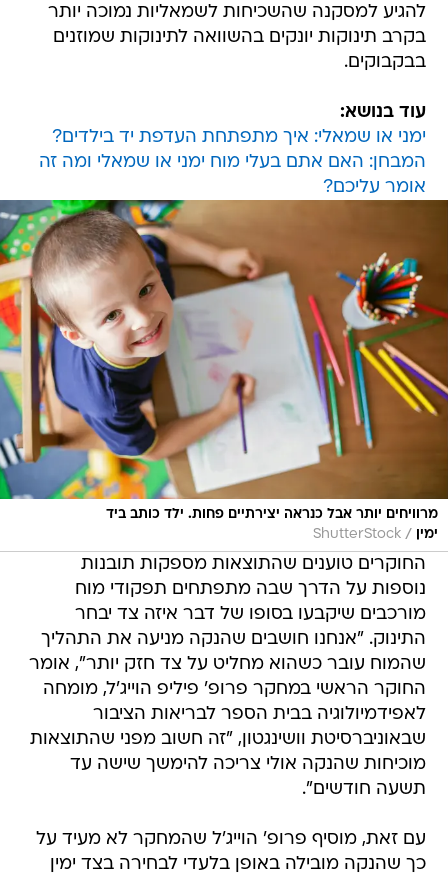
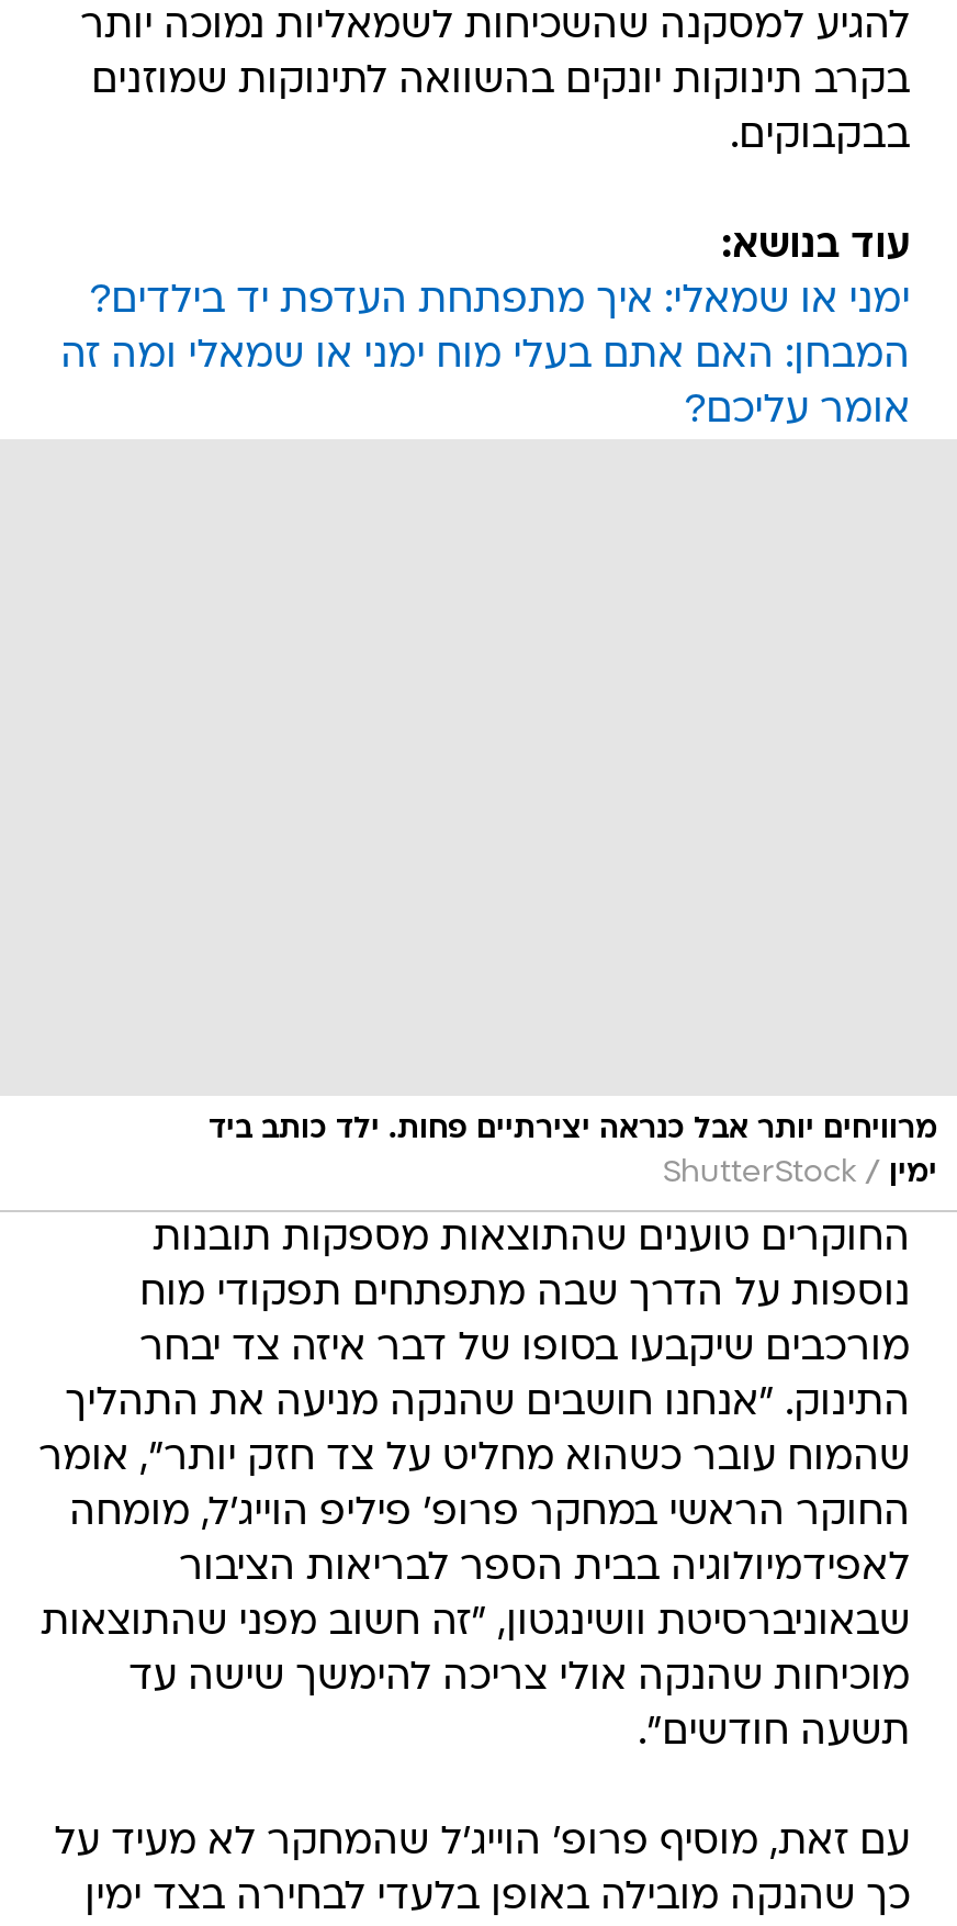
- [image]
